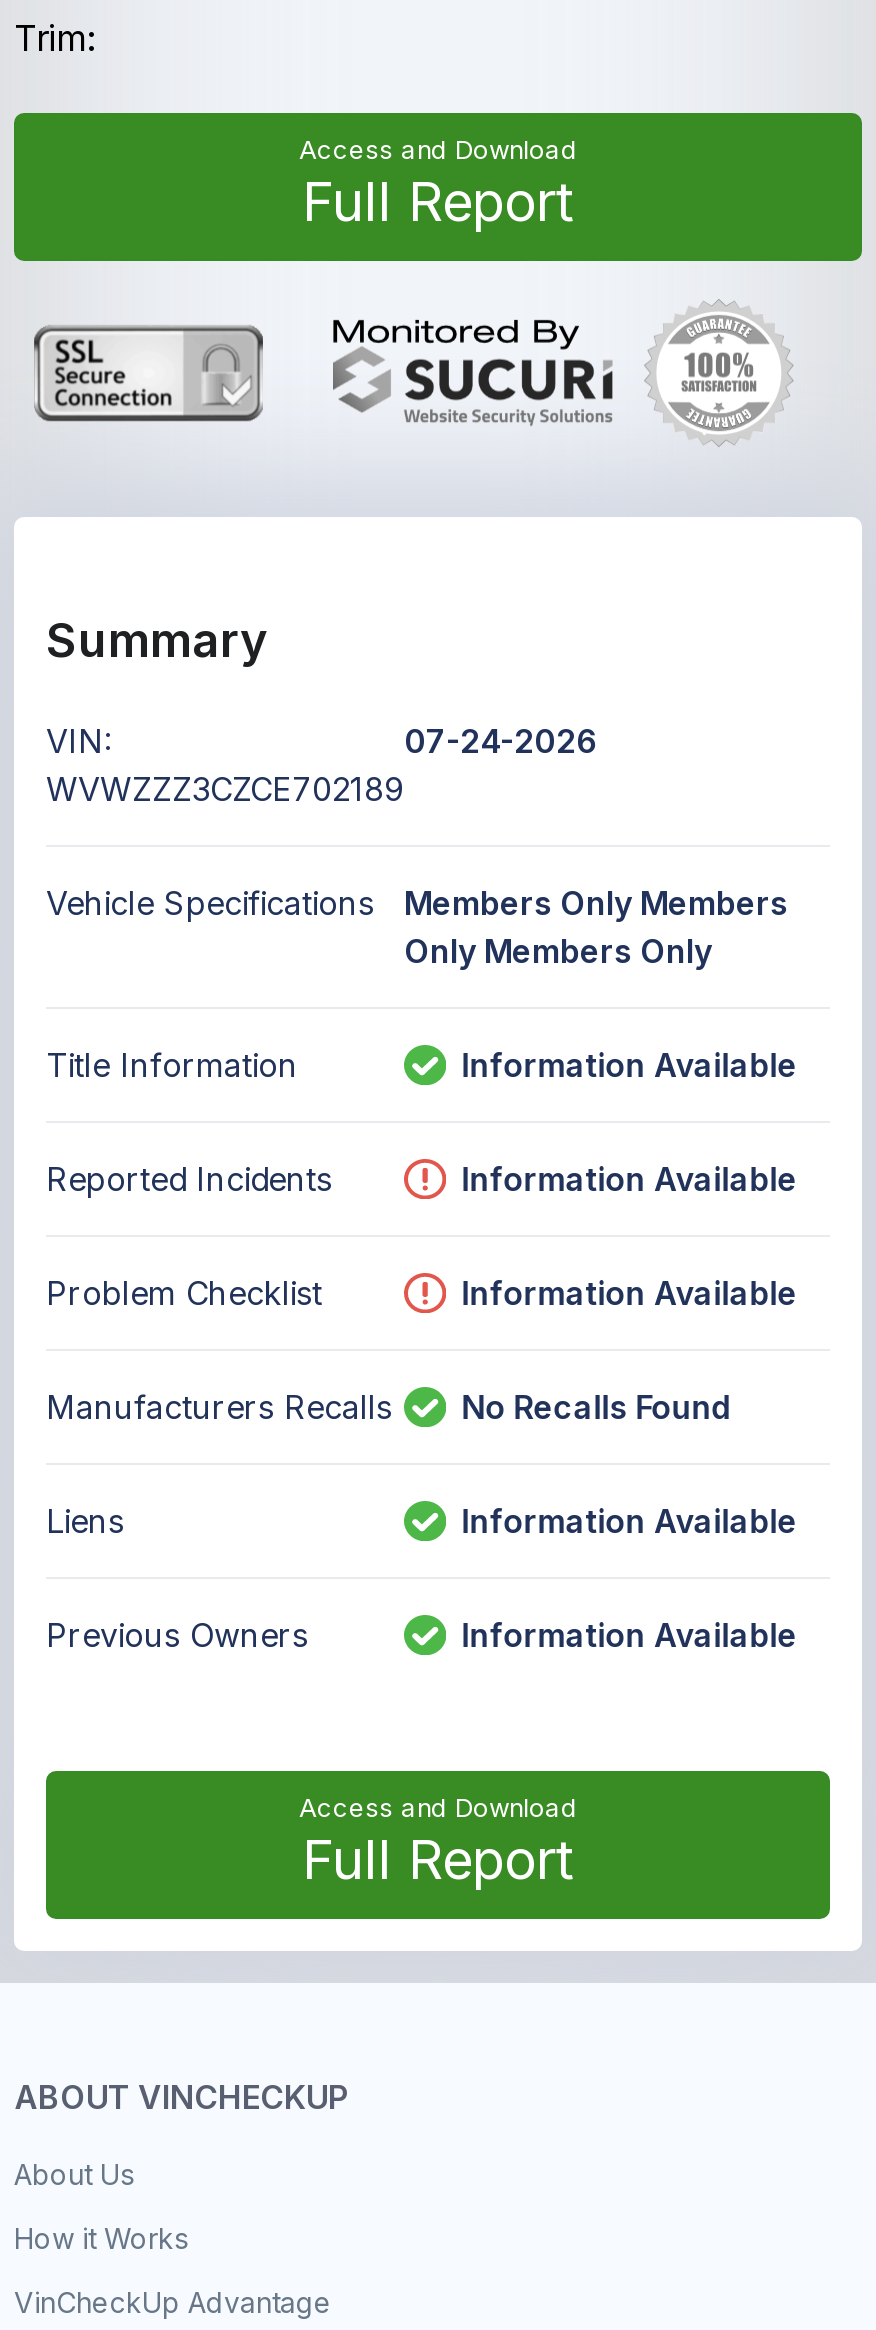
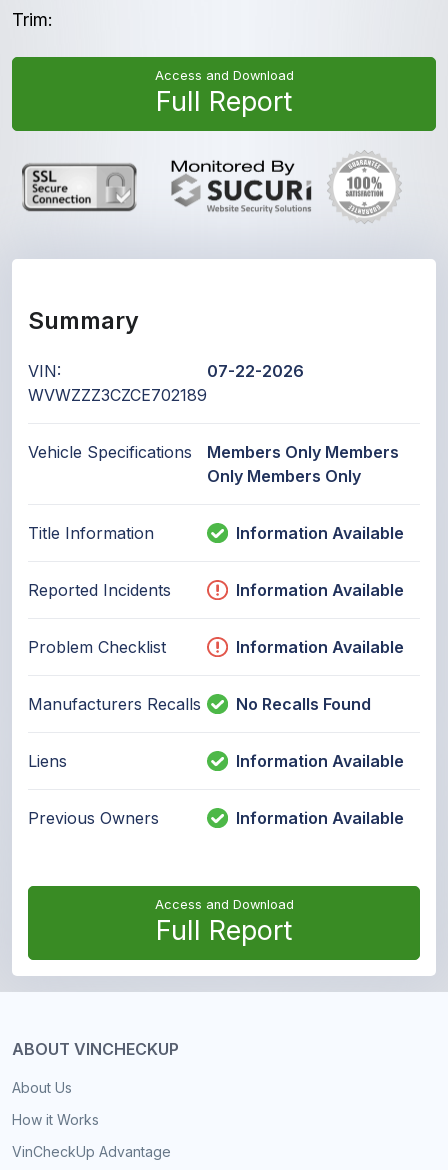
- 07-24-2026
+ 07-22-2026
